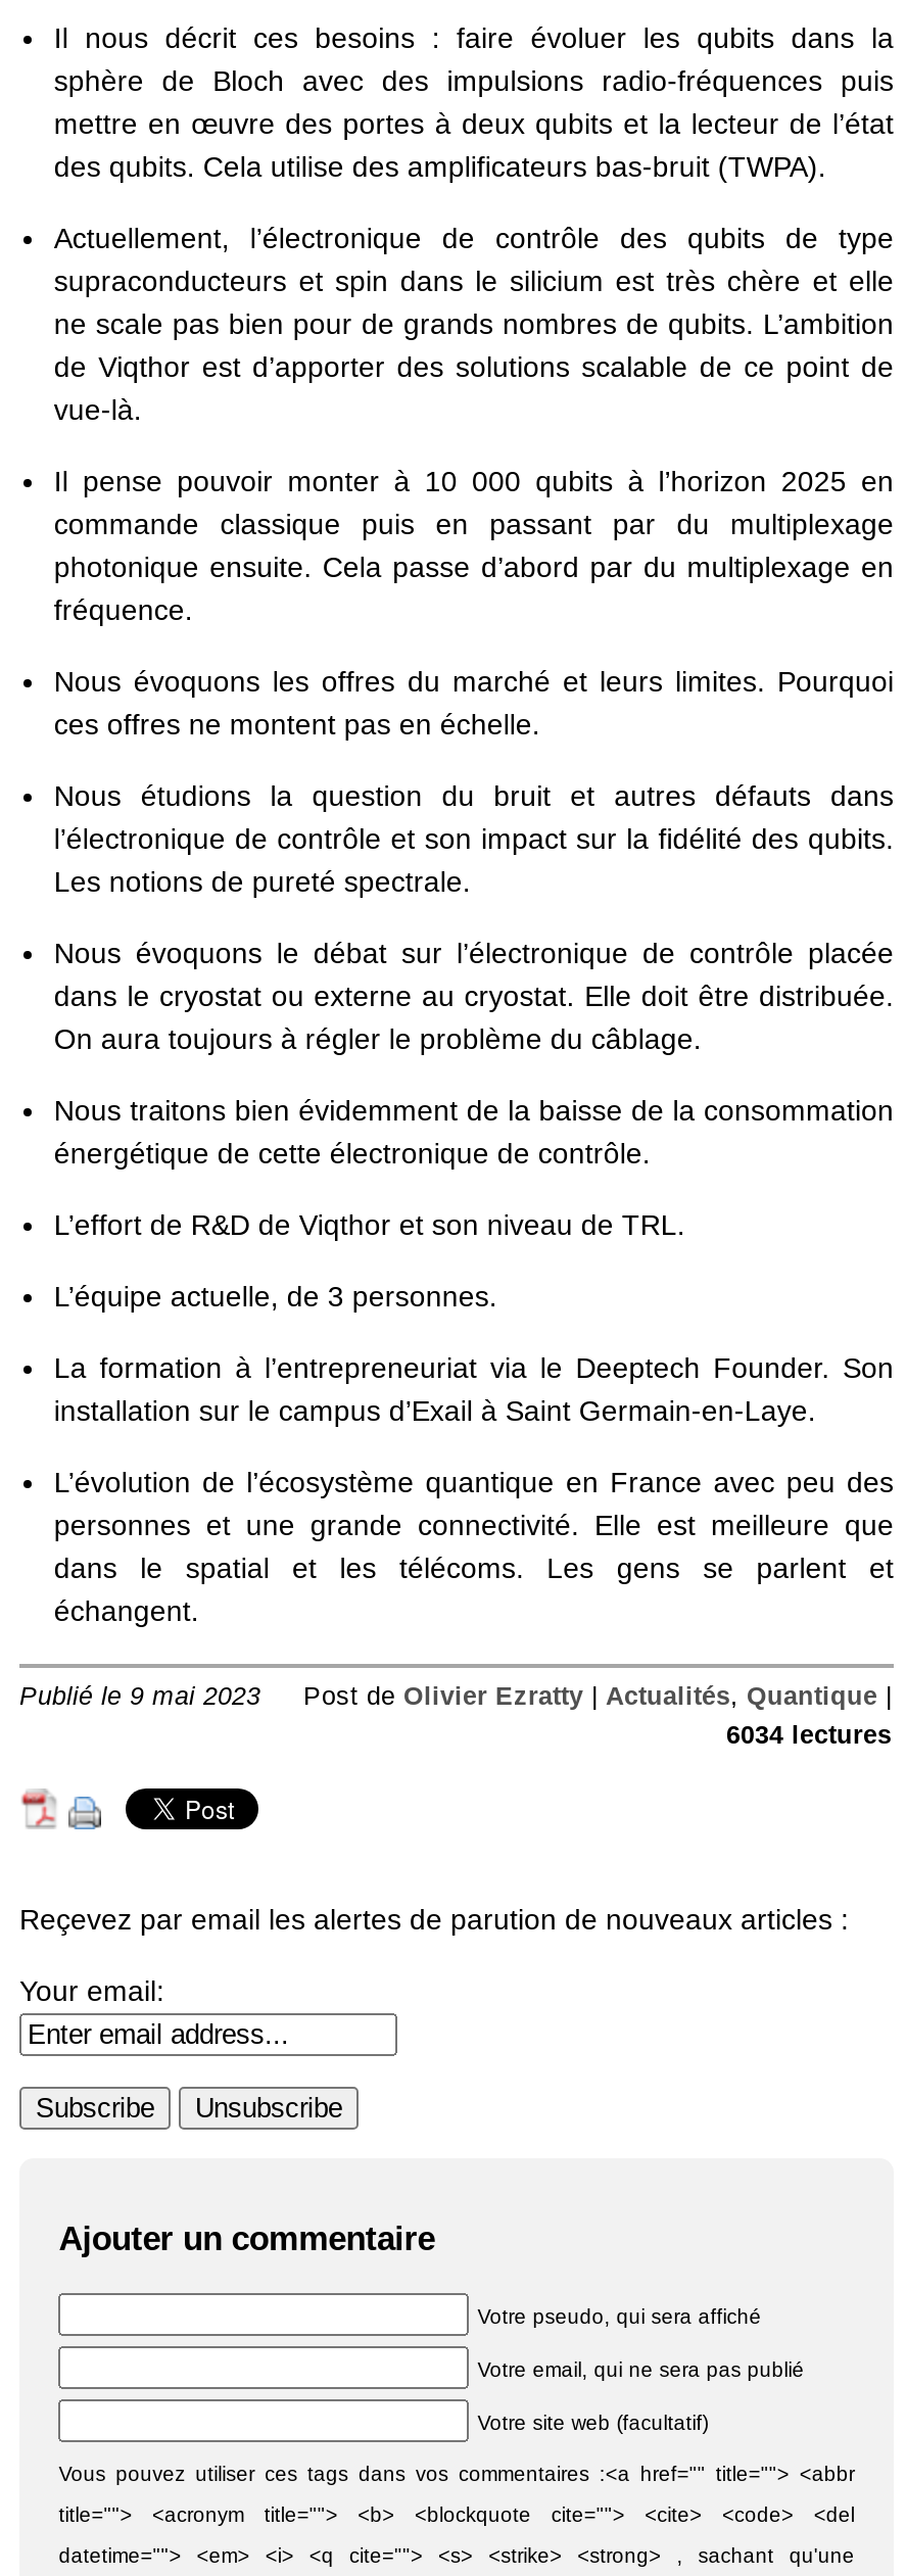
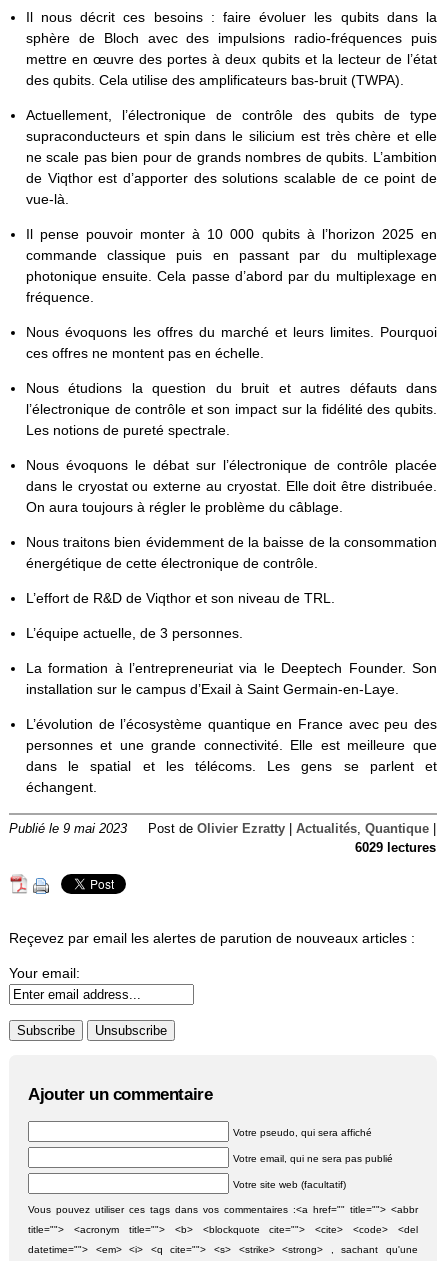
- 6034 lectures
+ 6029 lectures
